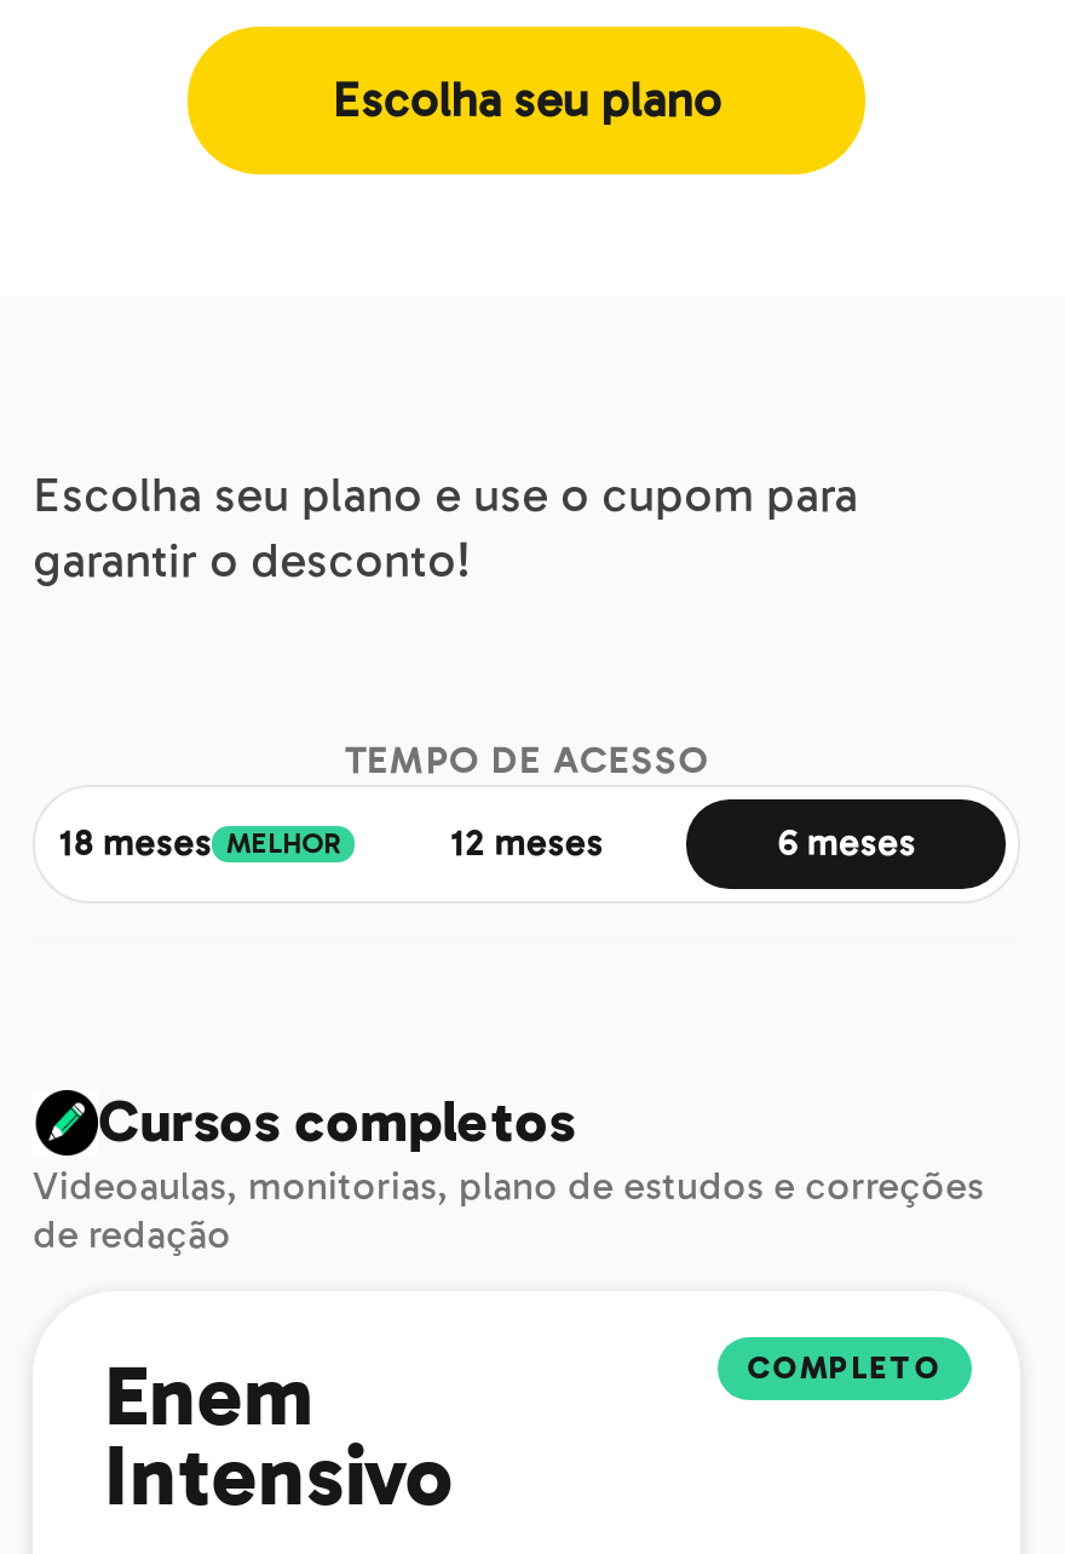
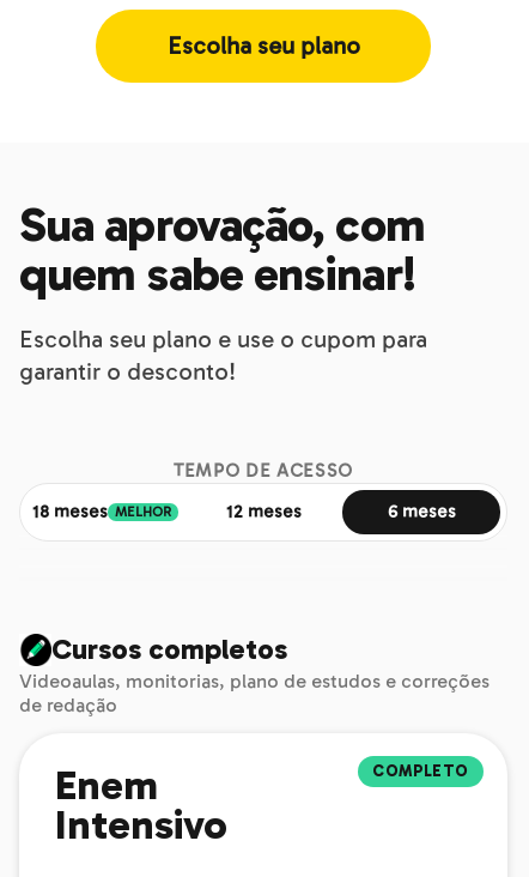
+ Sua aprovação, com
+ quem sabe ensinar!
